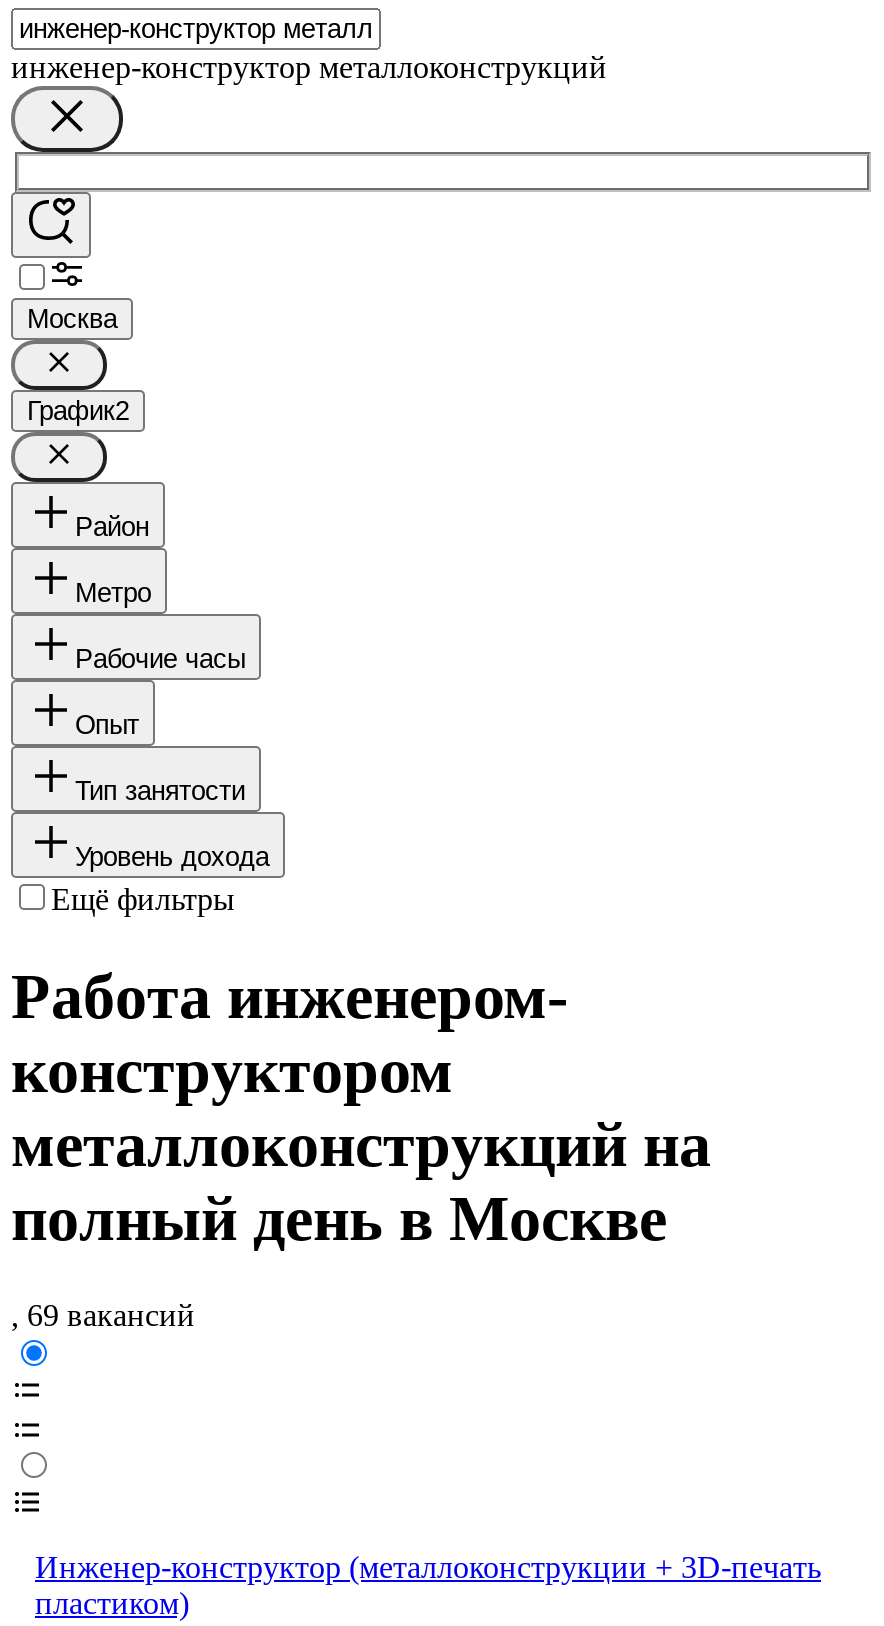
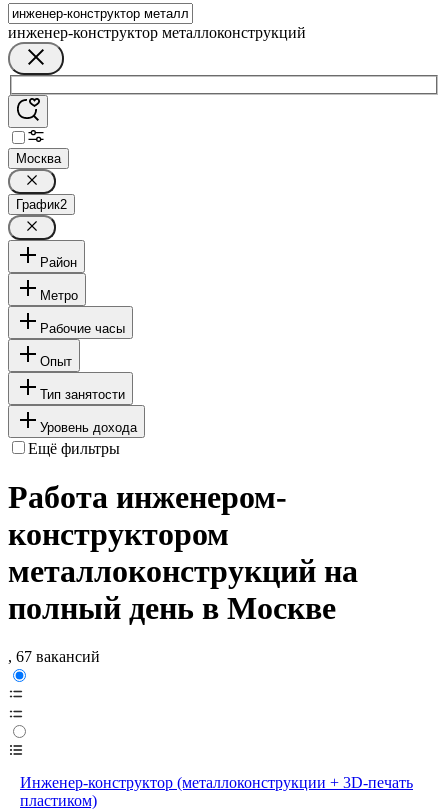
- , 69 вакансий
+ , 67 вакансий
